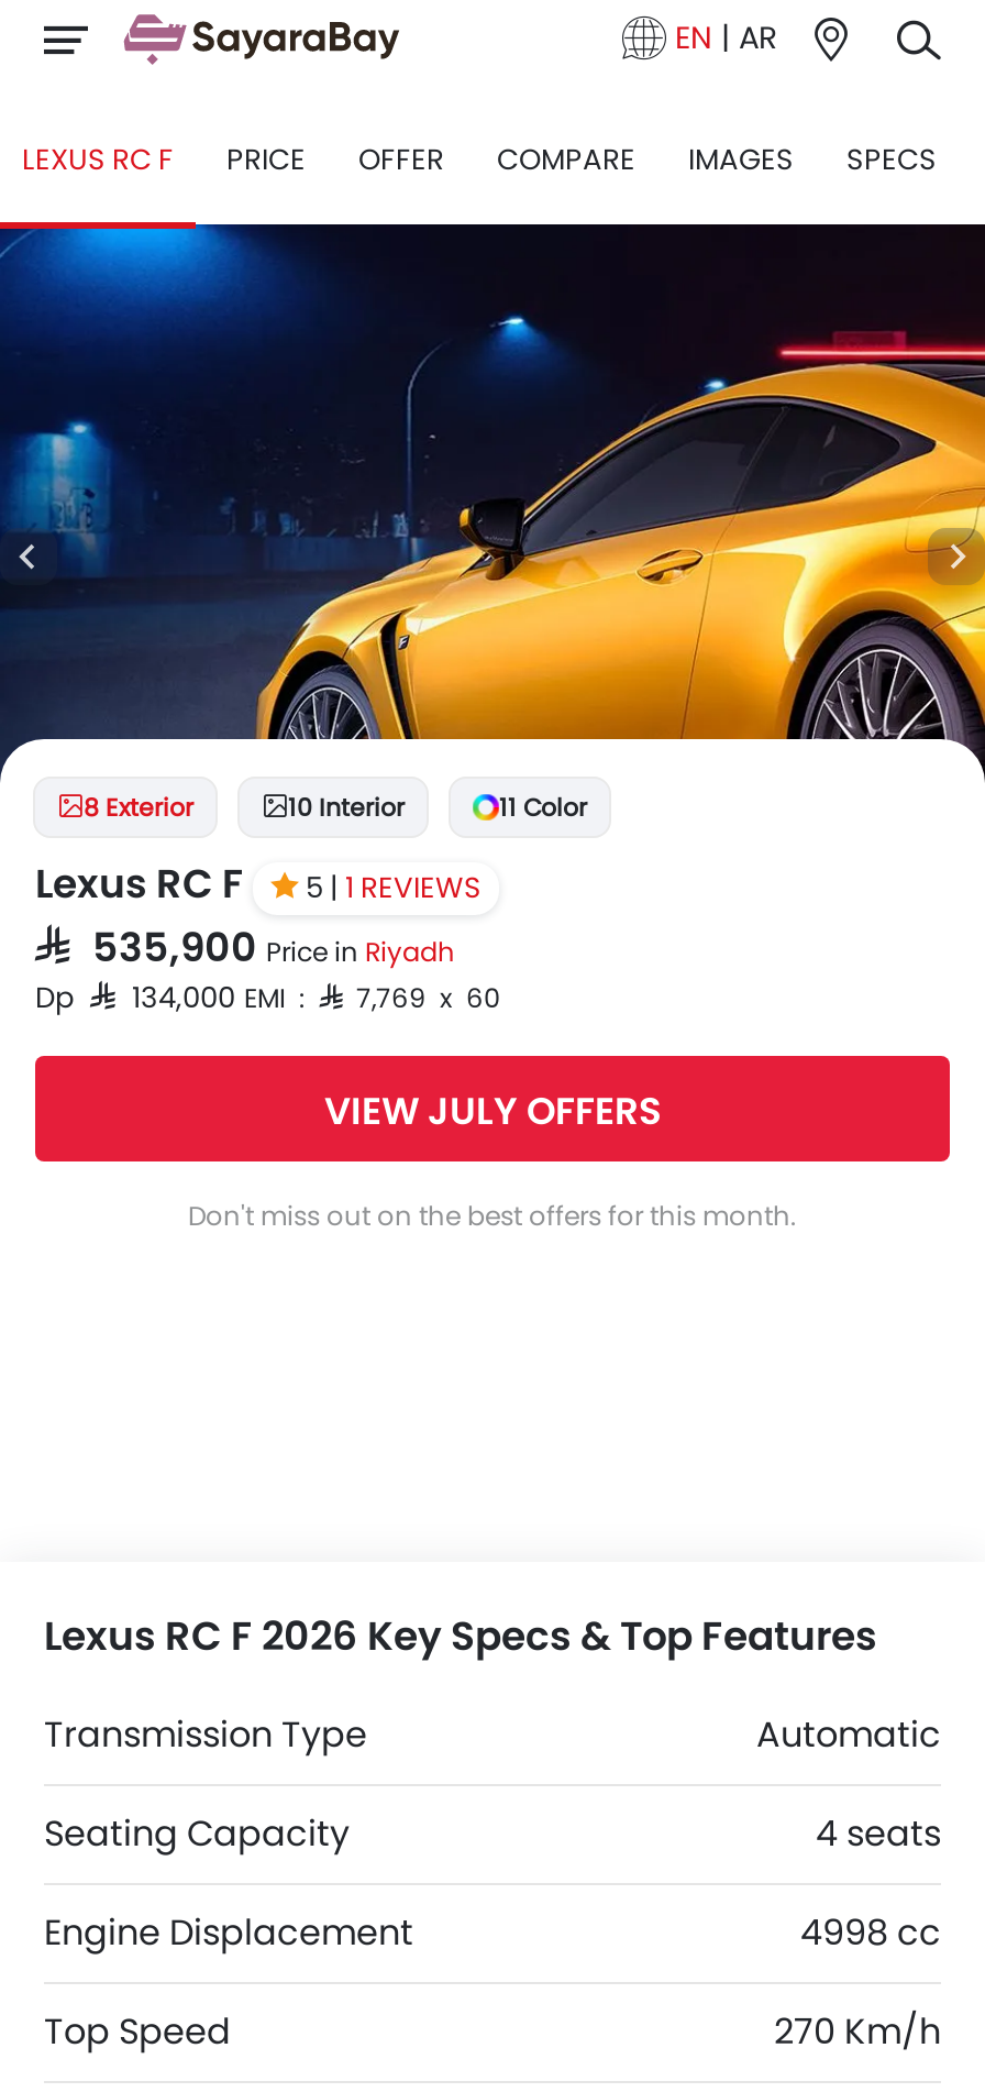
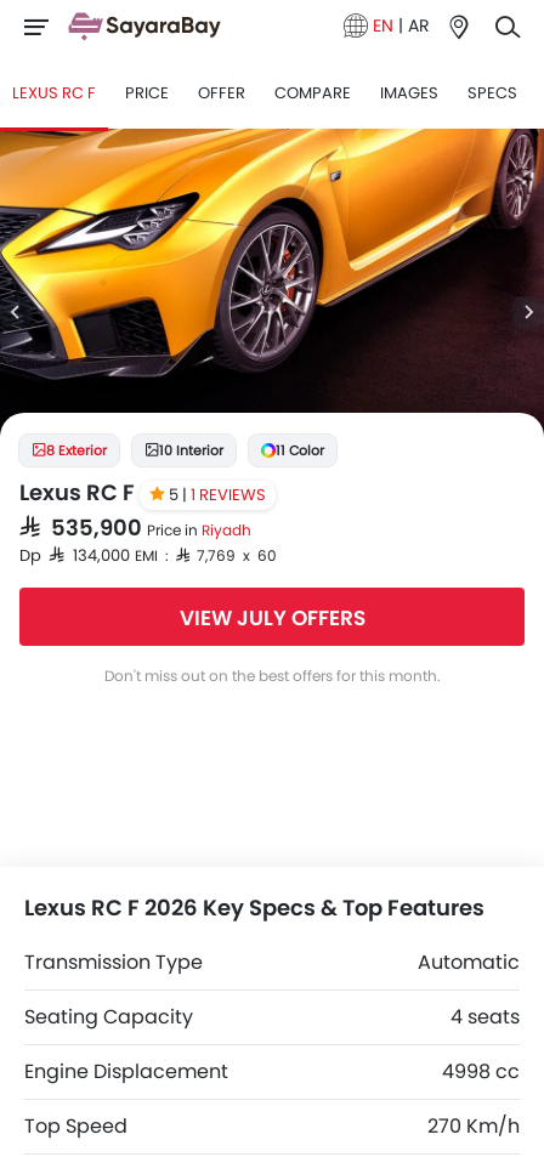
- [image]
+ [image]
